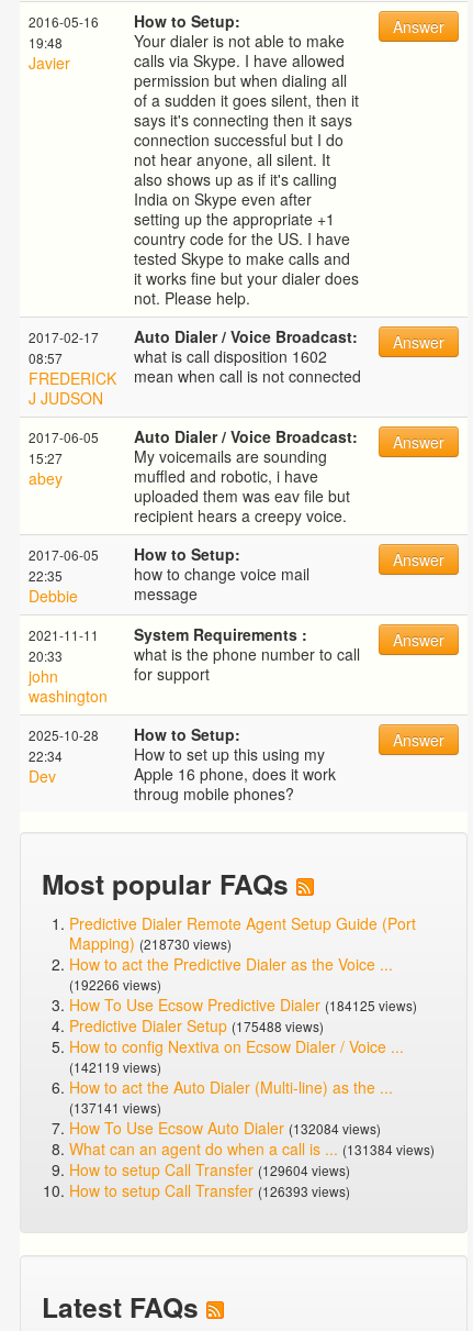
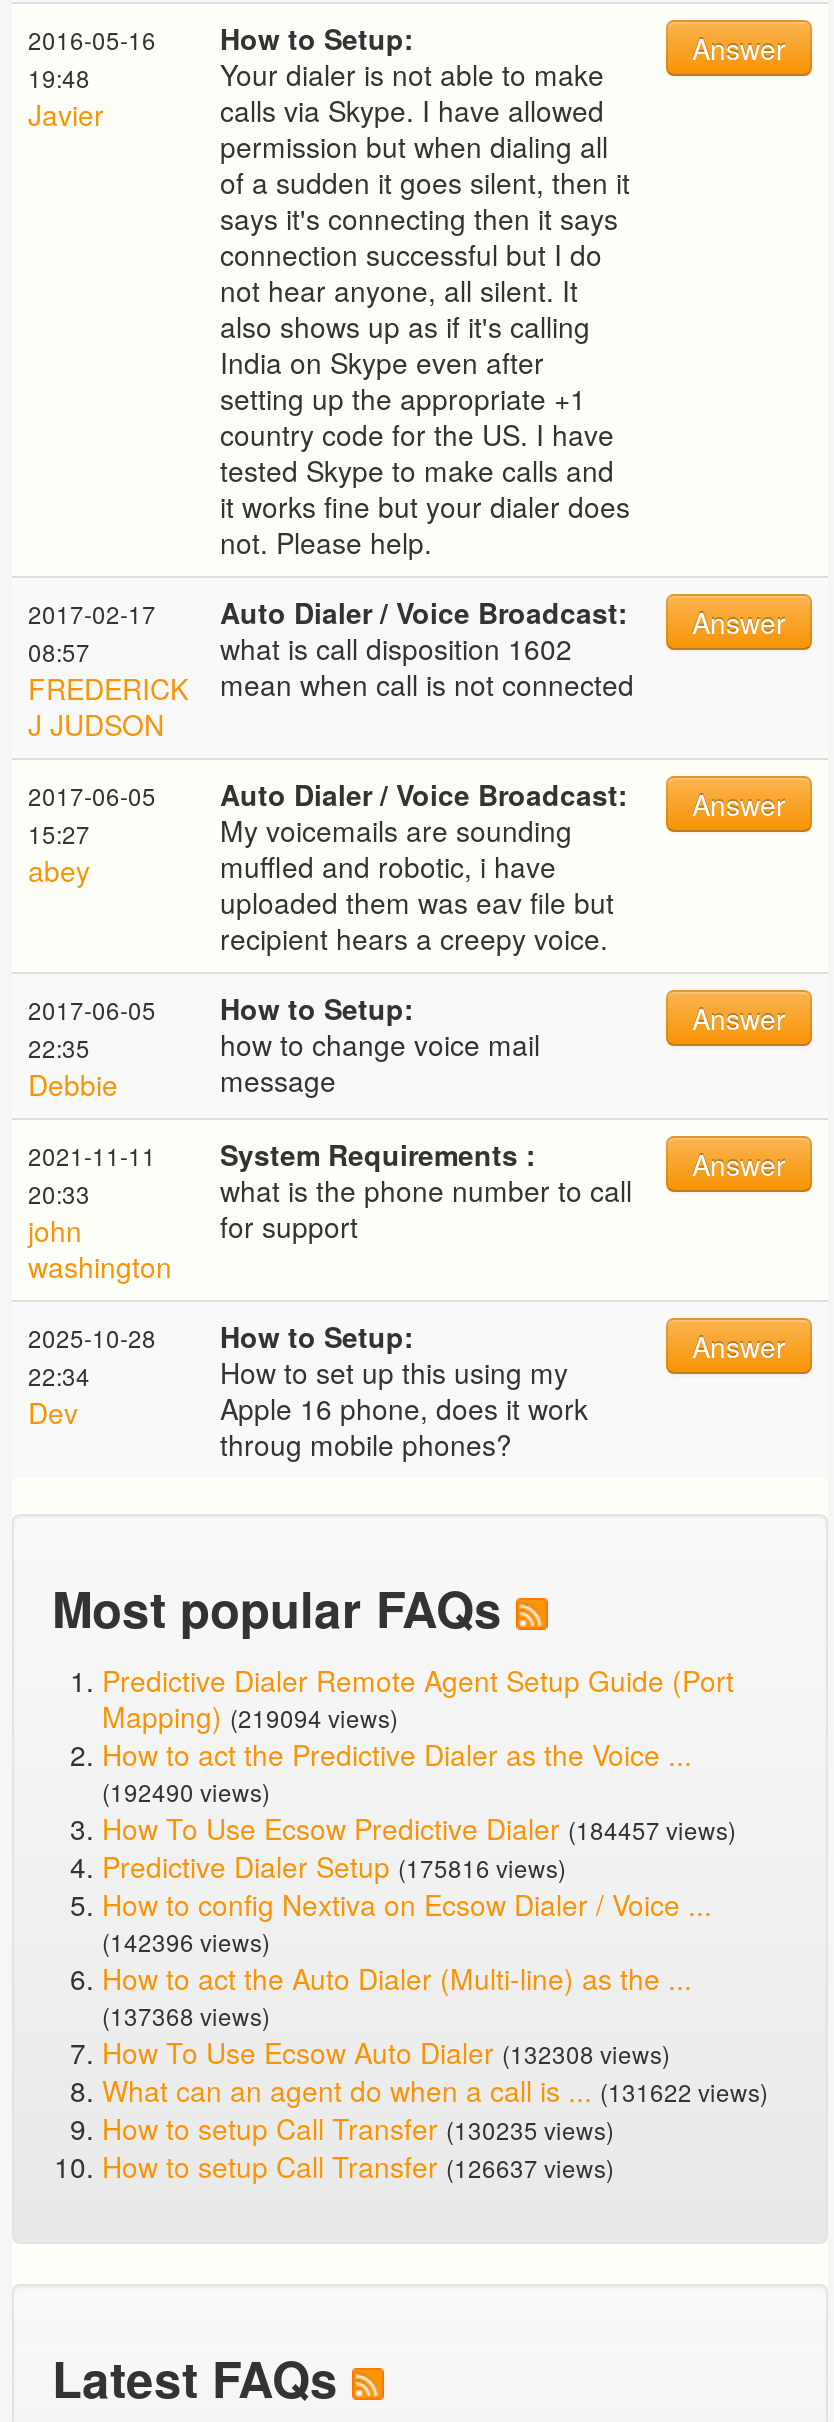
- Mapping) (218730 views)
+ Mapping) (219094 views)

- (192266 views)
+ (192490 views)

- How To Use Ecsow Predictive Dialer (184125 views)
+ How To Use Ecsow Predictive Dialer (184457 views)

- Predictive Dialer Setup (175488 views)
+ Predictive Dialer Setup (175816 views)

- (142119 views)
+ (142396 views)

- (137141 views)
+ (137368 views)

- How To Use Ecsow Auto Dialer (132084 views)
+ How To Use Ecsow Auto Dialer (132308 views)

- What can an agent do when a call is ... (131384 views)
+ What can an agent do when a call is ... (131622 views)

- How to setup Call Transfer (129604 views)
+ How to setup Call Transfer (130235 views)

- How to setup Call Transfer (126393 views)
+ How to setup Call Transfer (126637 views)
